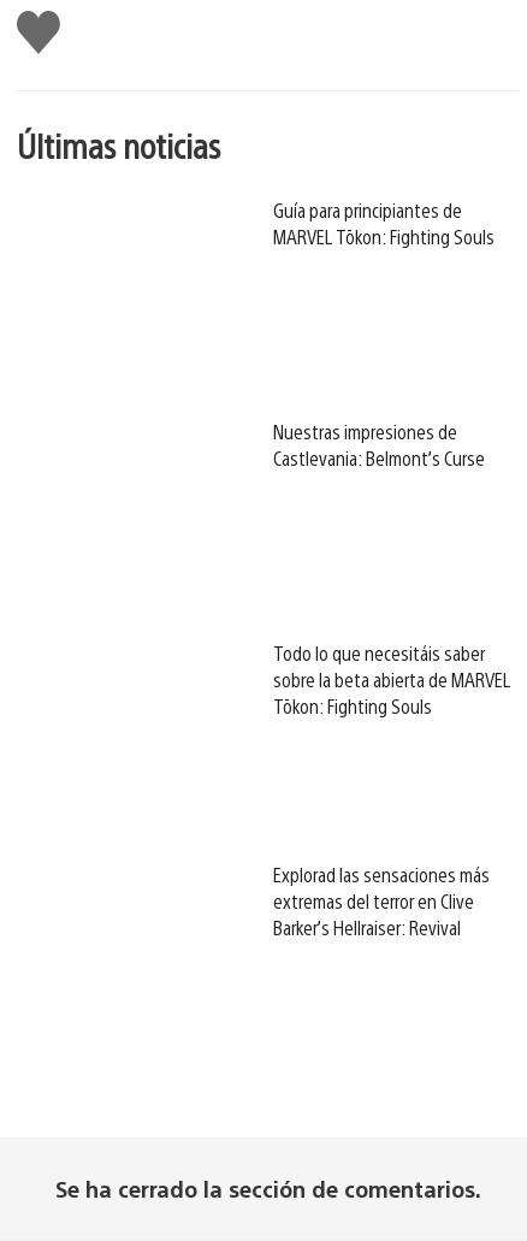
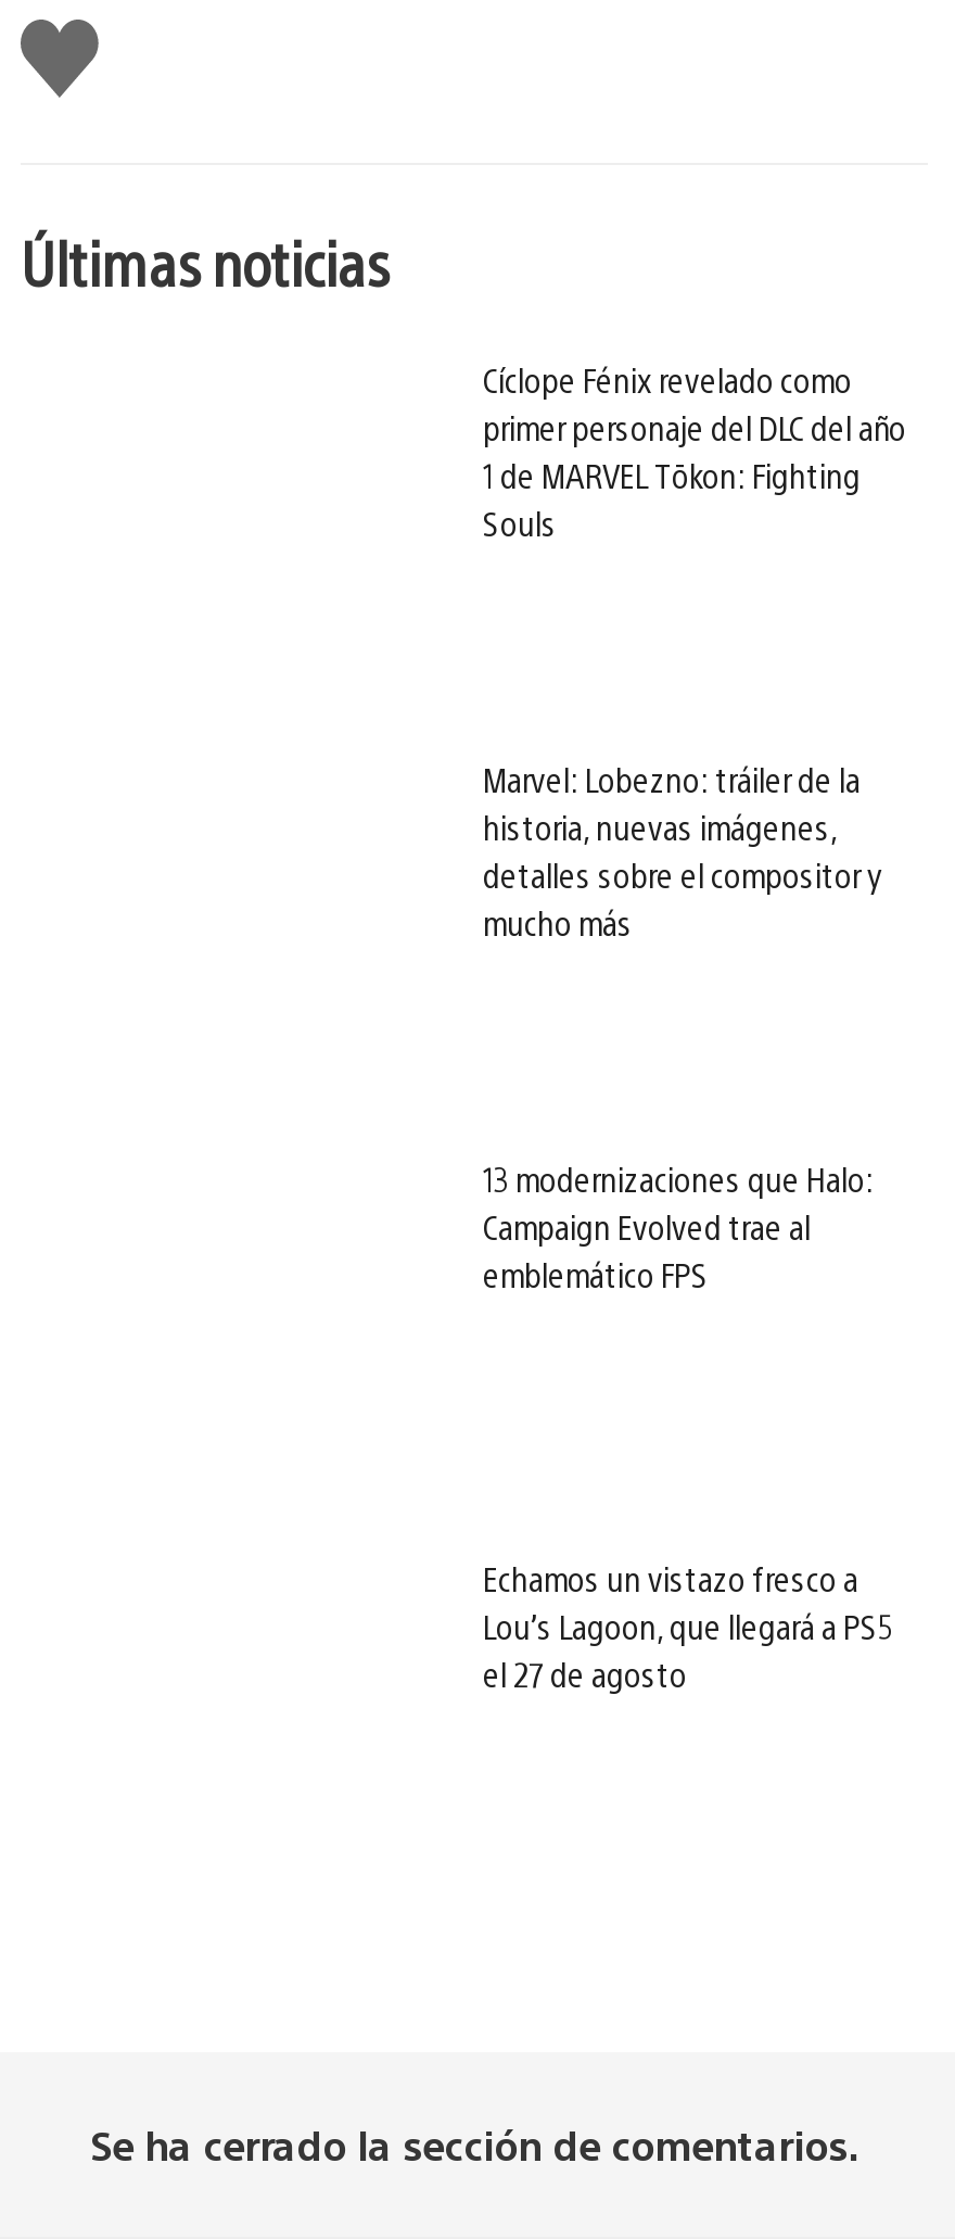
- Guía para principiantes de
- MARVEL Tōkon: Fighting Souls
+ Cíclope Fénix revelado como
+ primer personaje del DLC del año
+ 1 de MARVEL Tōkon: Fighting
+ Souls

- Nuestras impresiones de
- Castlevania: Belmont’s Curse
+ Marvel: Lobezno: tráiler de la
+ historia, nuevas imágenes,
+ detalles sobre el compositor y
+ mucho más

- Todo lo que necesitáis saber
- sobre la beta abierta de MARVEL
- Tōkon: Fighting Souls
+ 13 modernizaciones que Halo:
+ Campaign Evolved trae al
+ emblemático FPS

- Explorad las sensaciones más
- extremas del terror en Clive
- Barker’s Hellraiser: Revival
+ Echamos un vistazo fresco a
+ Lou’s Lagoon, que llegará a PS5
+ el 27 de agosto
